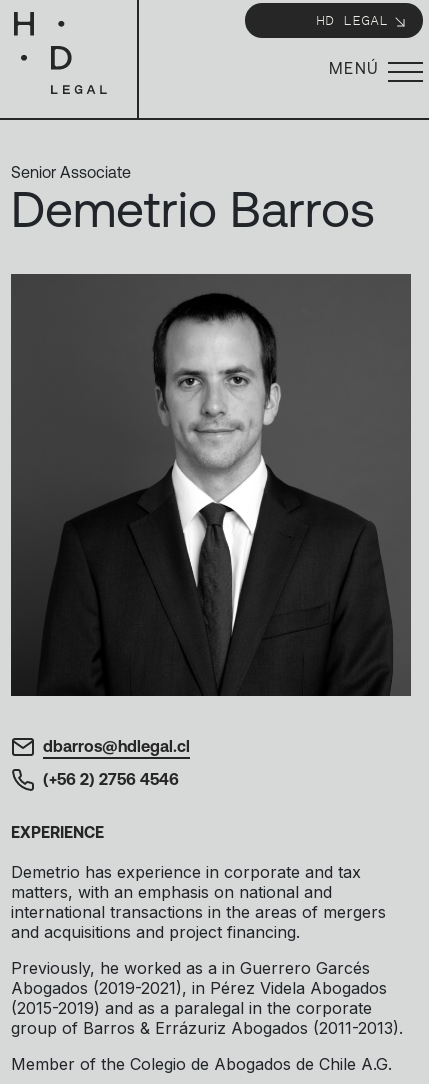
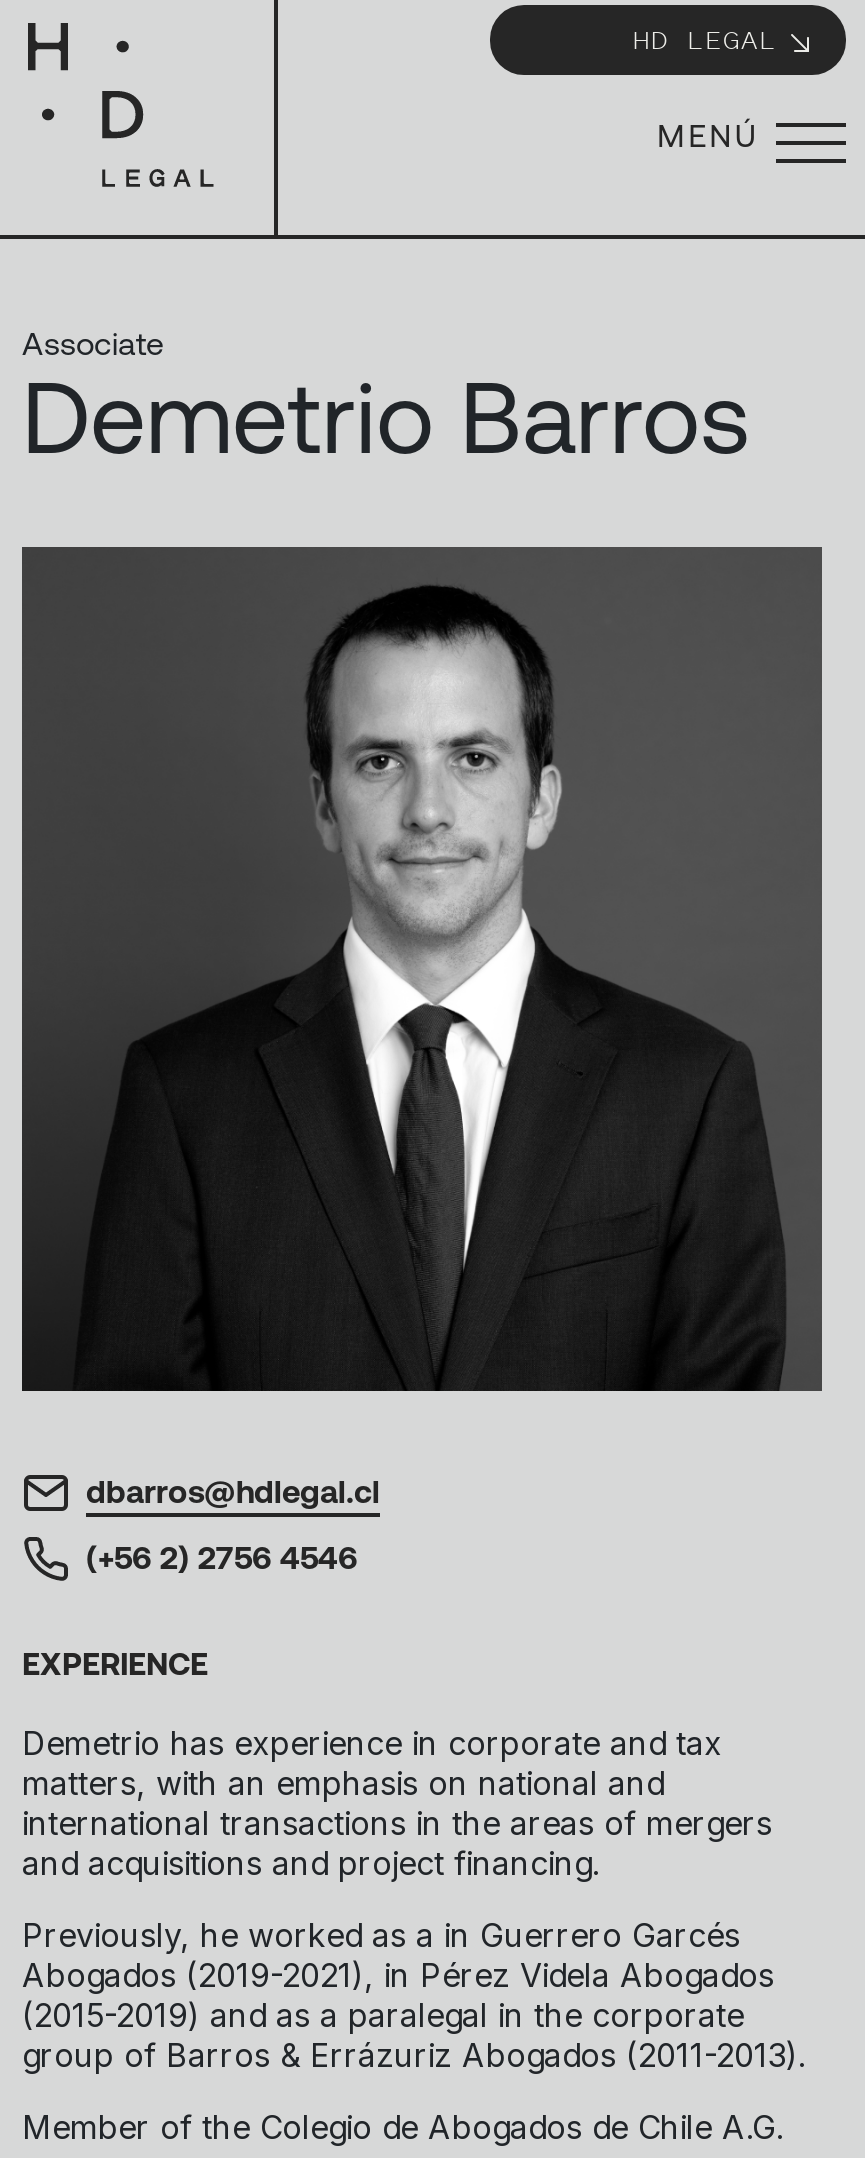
- Senior Associate
+ Associate
